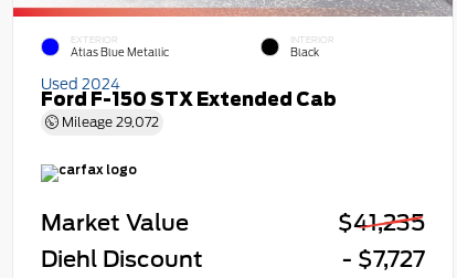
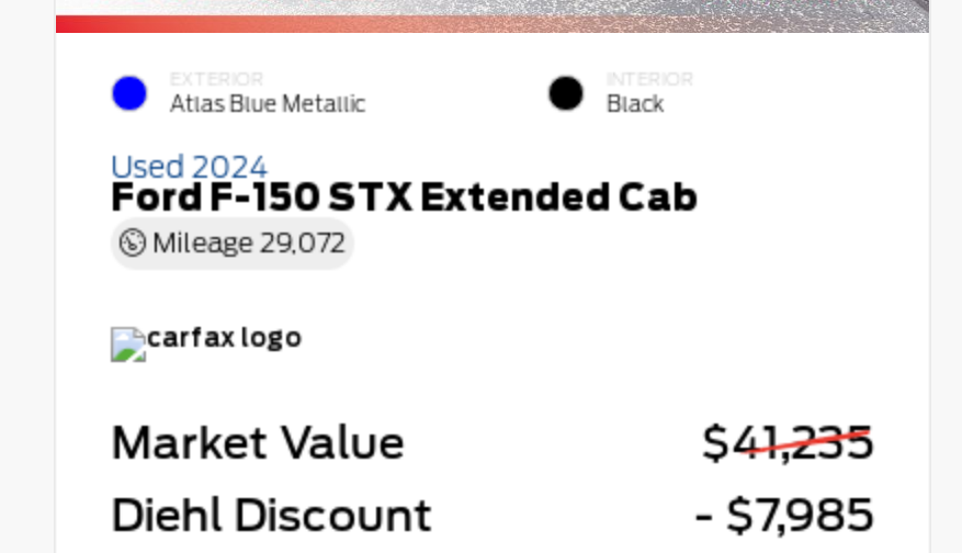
- - $7,727
+ - $7,985
